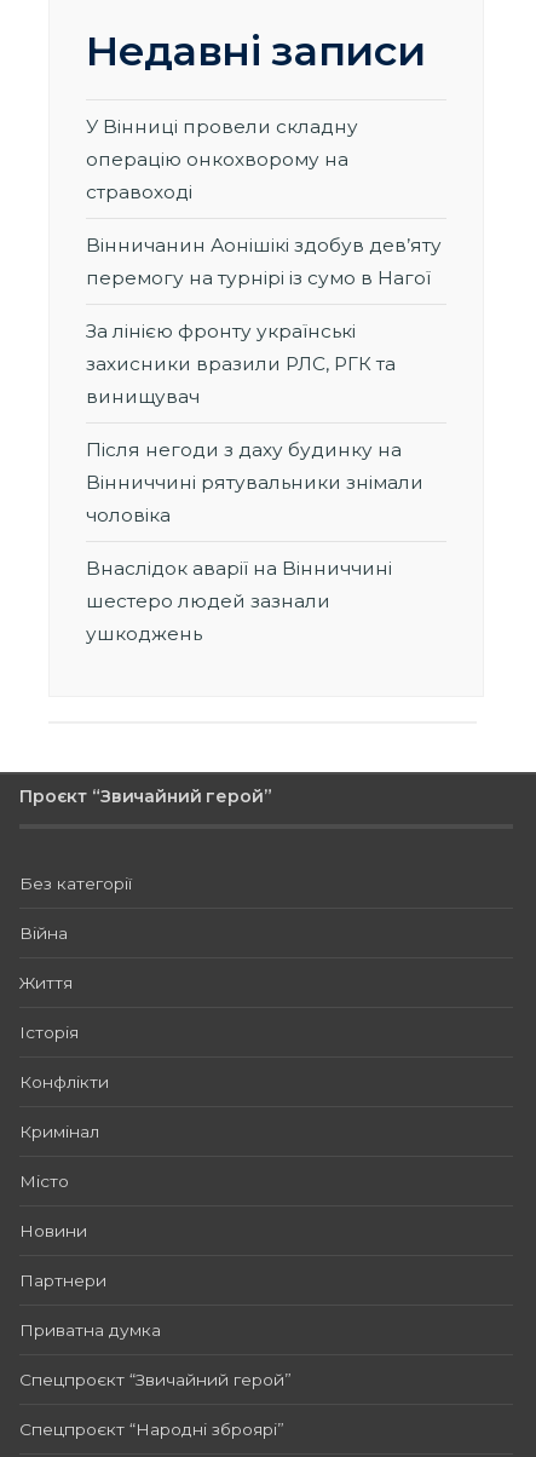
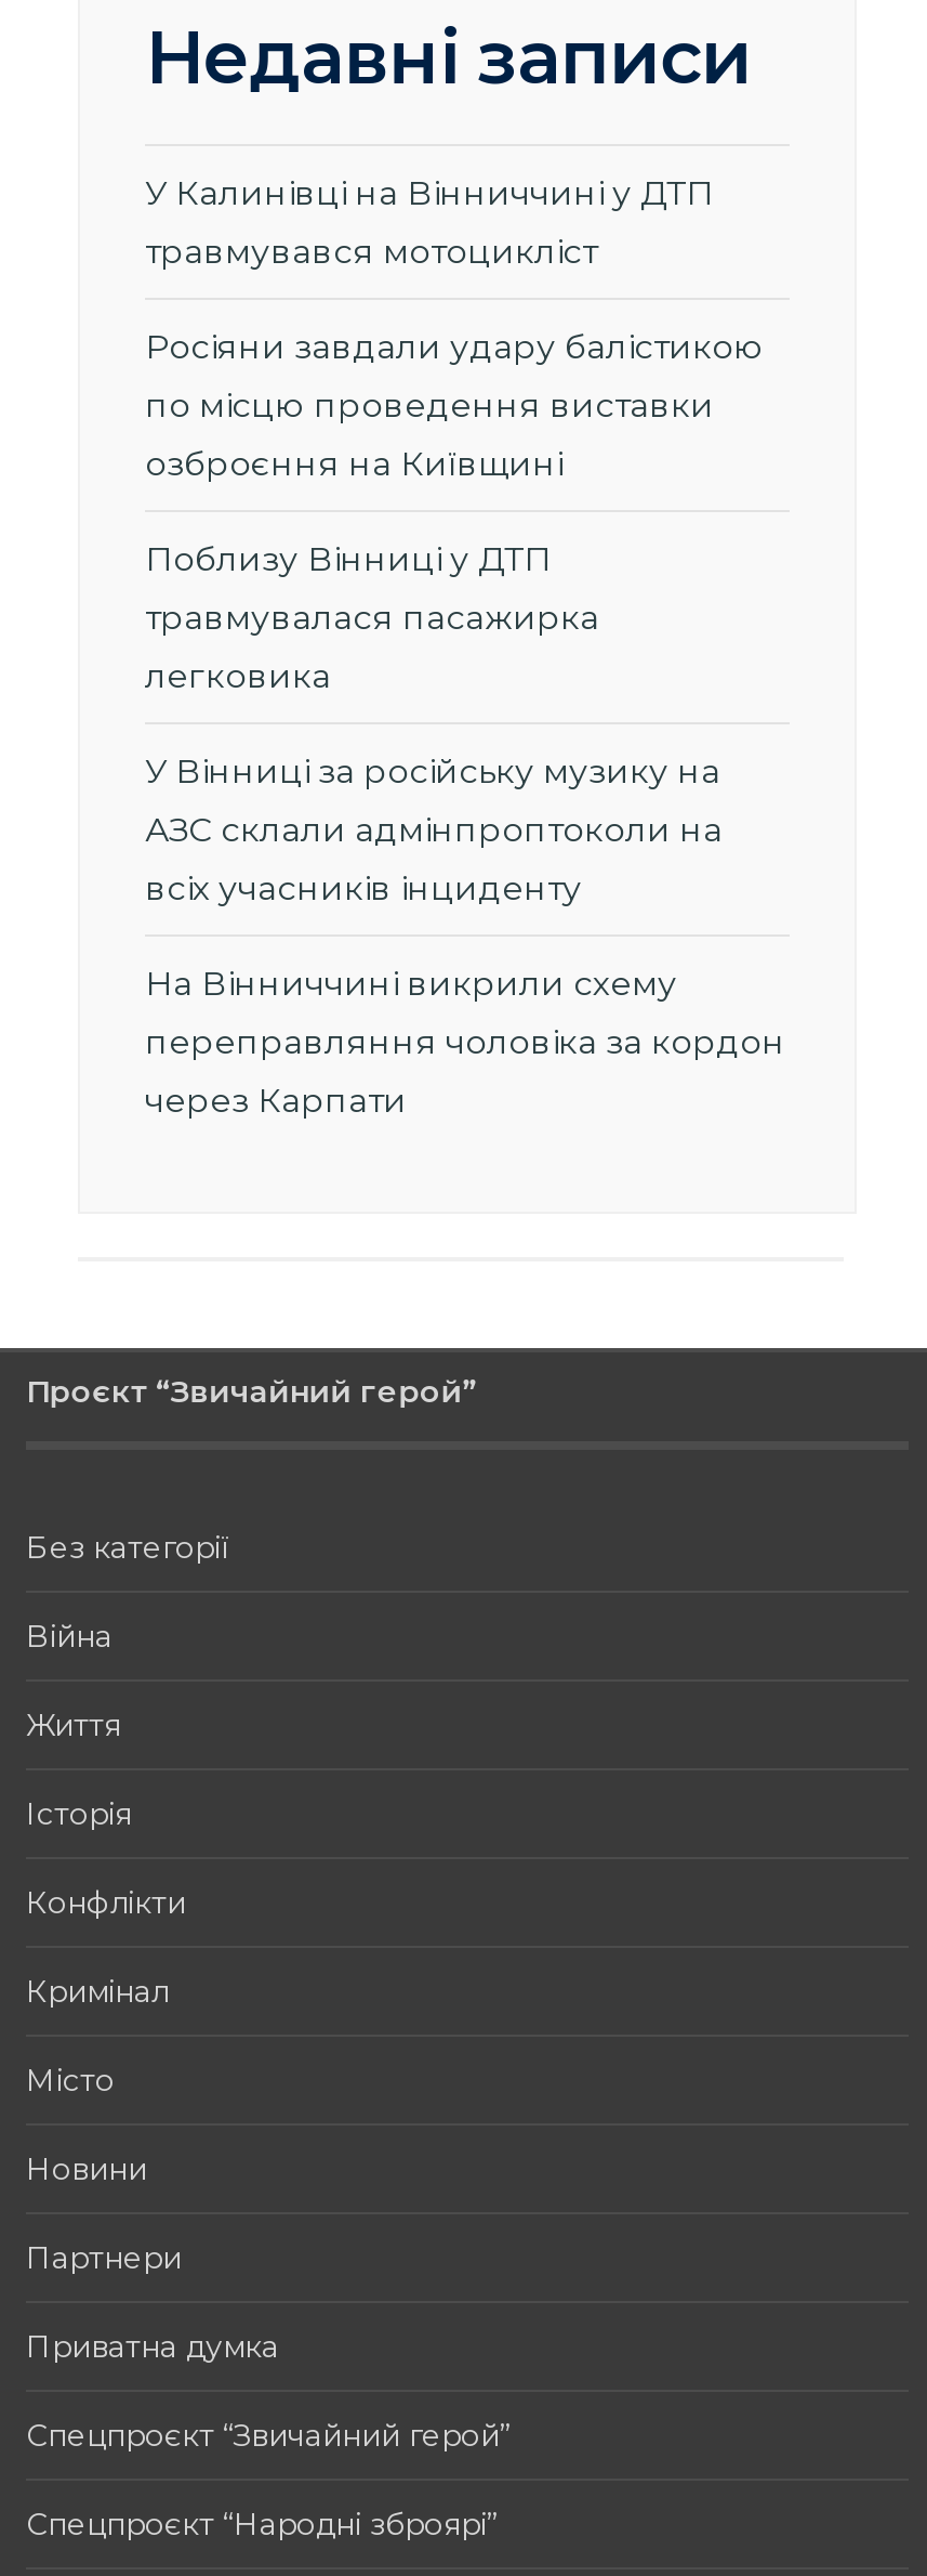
- У Вінниці провели складну
- операцію онкохворому на
- стравоході
+ У Калинівці на Вінниччині у ДТП
+ травмувався мотоцикліст

- Вінничанин Аонішікі здобув дев’яту
- перемогу на турнірі із сумо в Нагої
+ Росіяни завдали удару балістикою
+ по місцю проведення виставки
+ озброєння на Київщині

- За лінією фронту українські
- захисники вразили РЛС, РГК та
- винищувач
+ Поблизу Вінниці у ДТП
+ травмувалася пасажирка
+ легковика

- Після негоди з даху будинку на
- Вінниччині рятувальники знімали
- чоловіка
+ У Вінниці за російську музику на
+ АЗС склали адмінпроптоколи на
+ всіх учасників інциденту

- Внаслідок аварії на Вінниччині
- шестеро людей зазнали
- ушкоджень
+ На Вінниччині викрили схему
+ переправляння чоловіка за кордон
+ через Карпати
